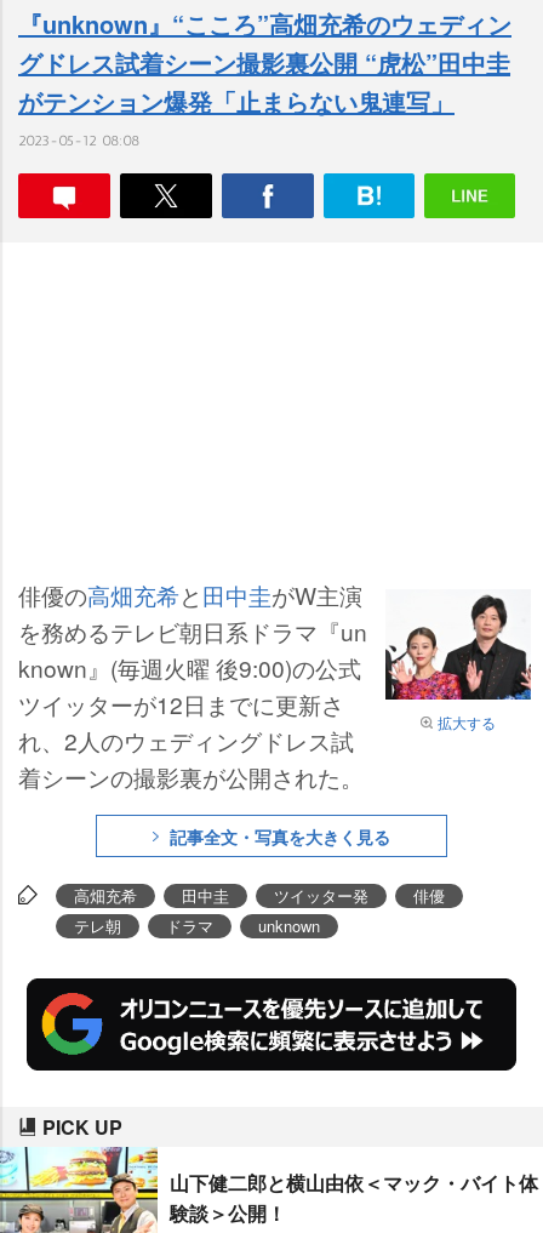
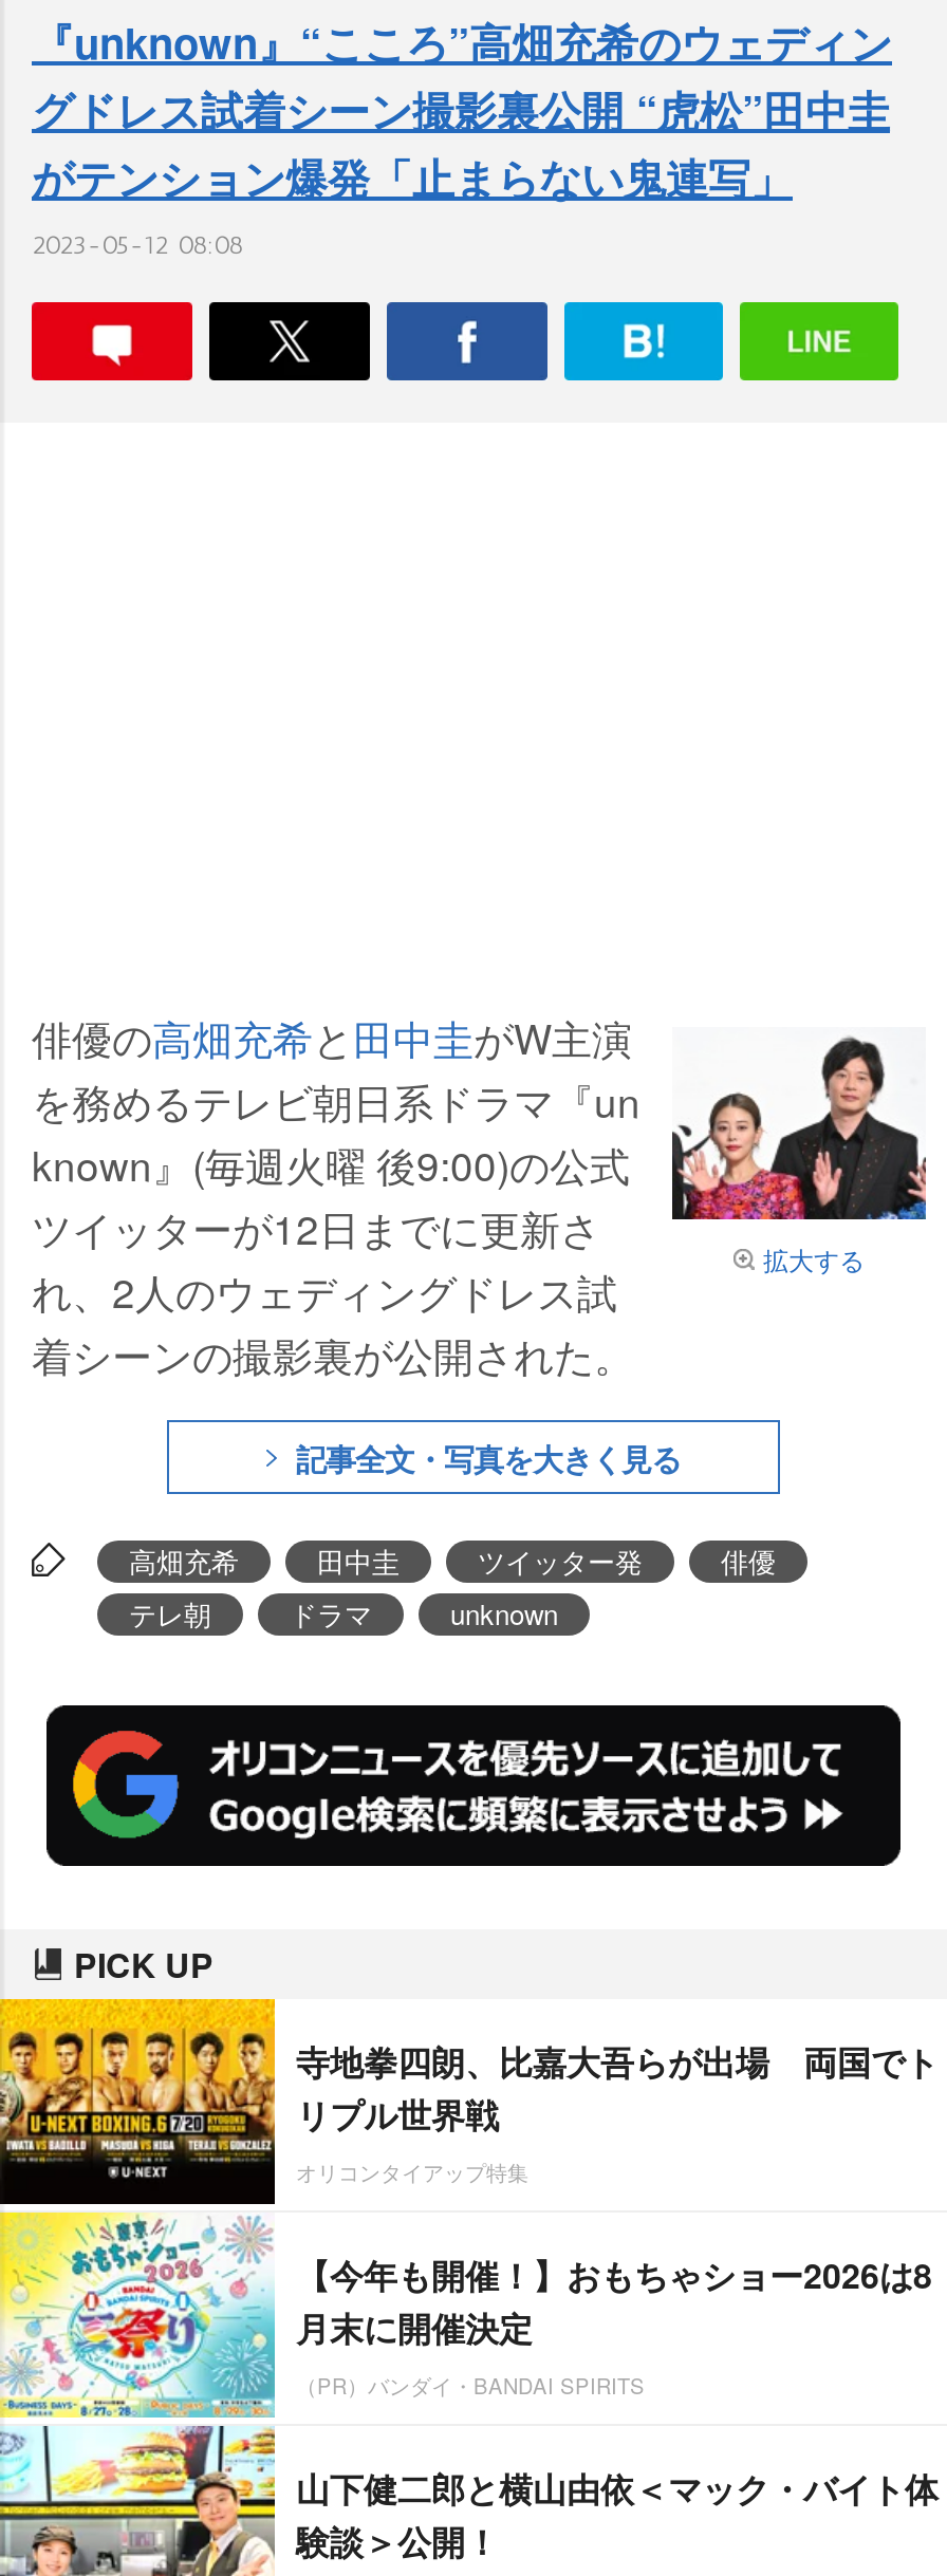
+ [image]
+ 寺地拳四朗、比嘉大吾らが出場 両国でト
+ リプル世界戦
+ オリコンタイアップ特集
+ 【今年も開催！】おもちゃショー2026は8
+ 月末に開催決定
+ （PR）バンダイ・BANDAI SPIRITS
